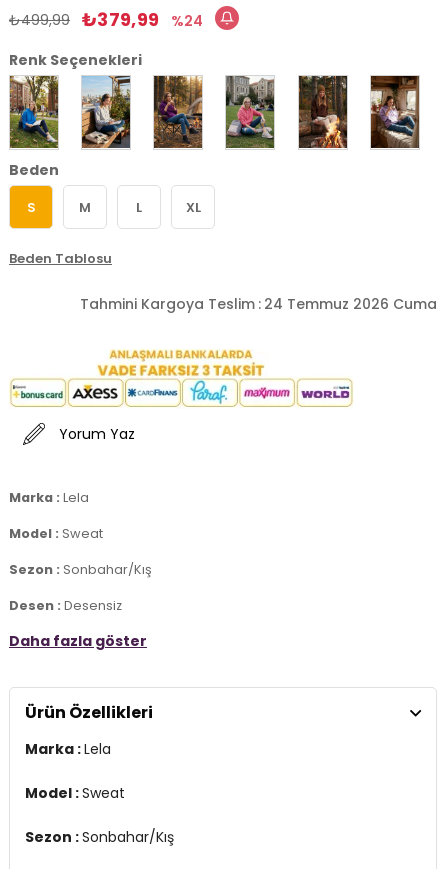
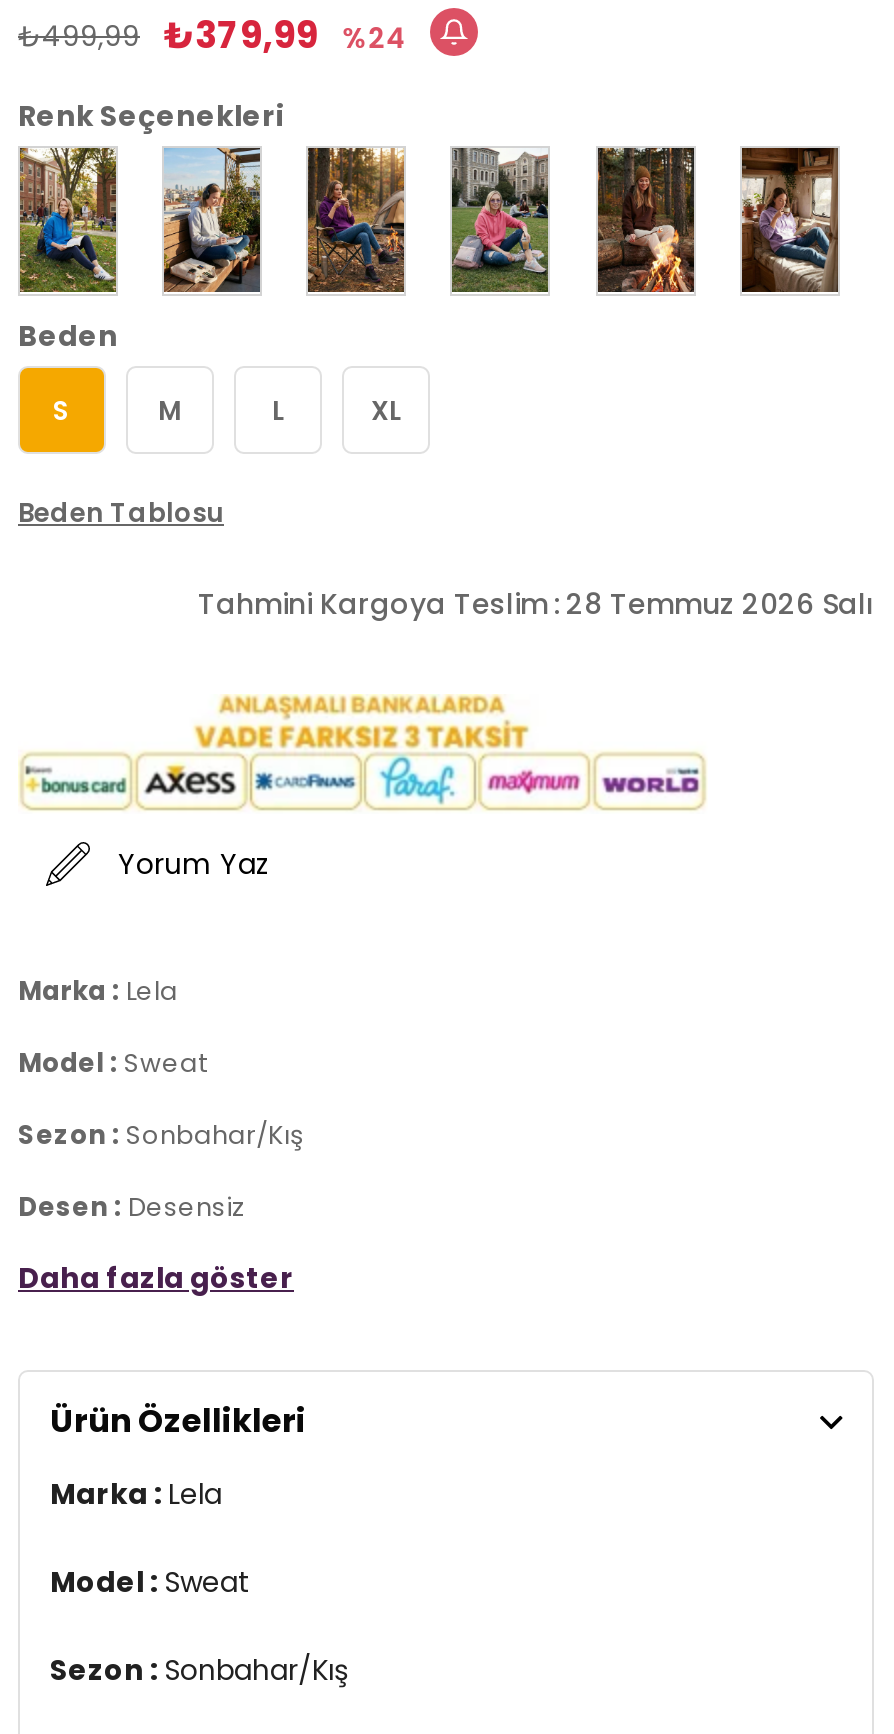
- Tahmini Kargoya Teslim : 24 Temmuz 2026 Cuma
+ Tahmini Kargoya Teslim : 28 Temmuz 2026 Salı
